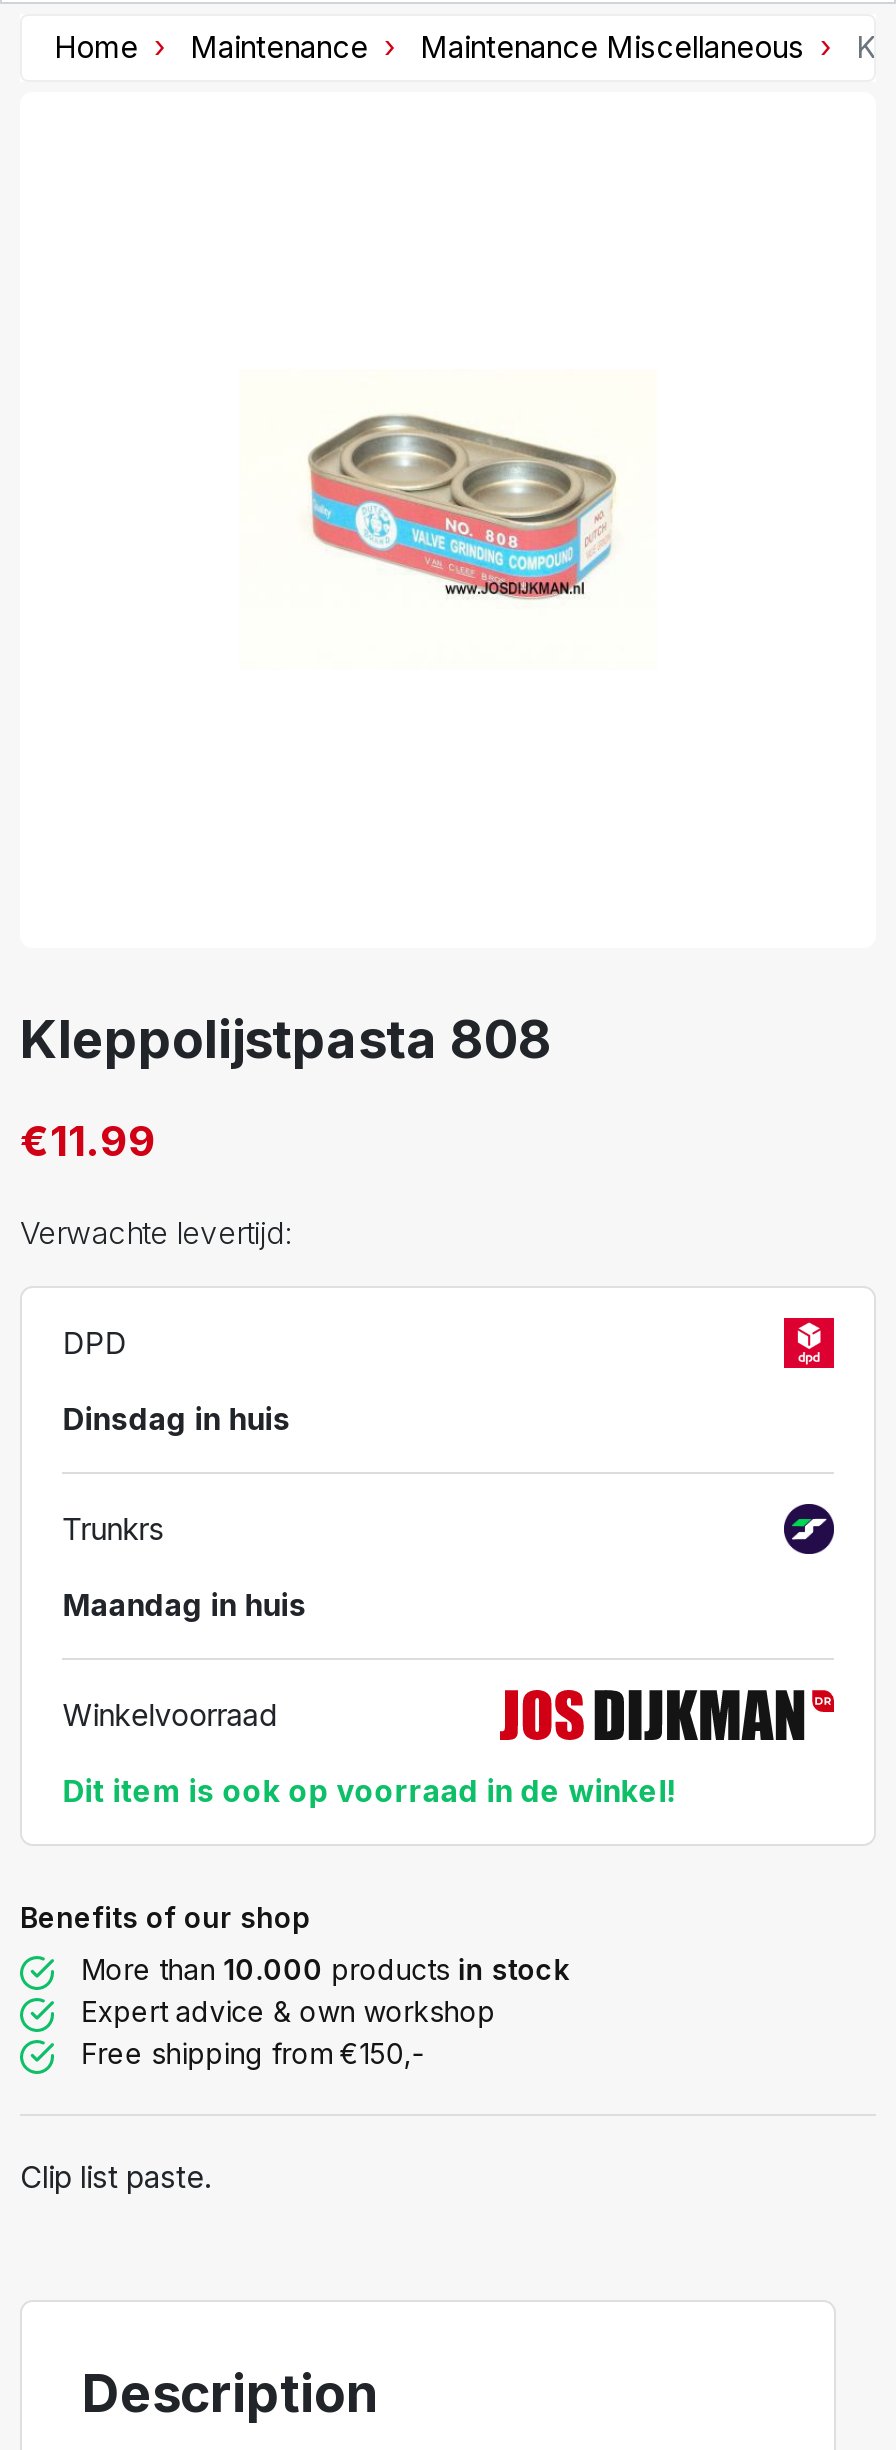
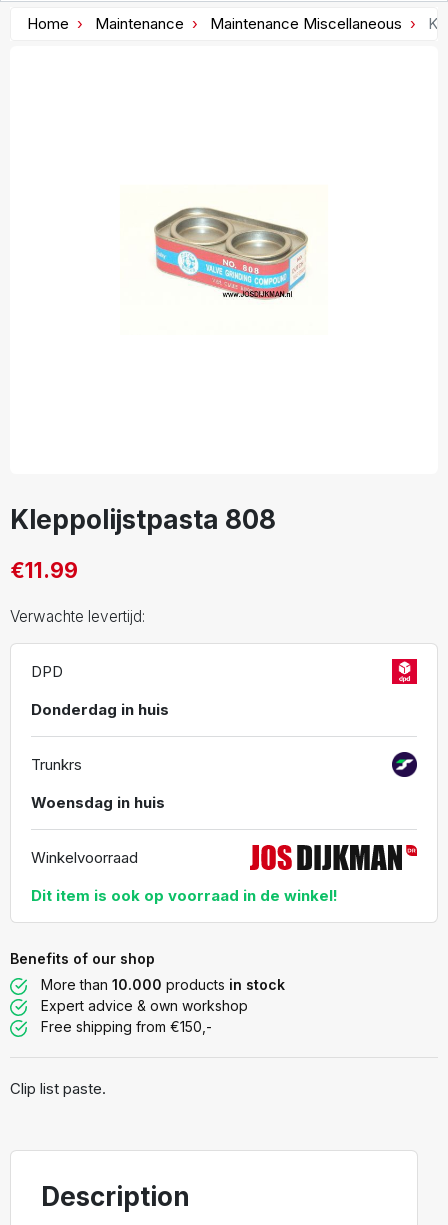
- Dinsdag in huis
+ Donderdag in huis

- Maandag in huis
+ Woensdag in huis
